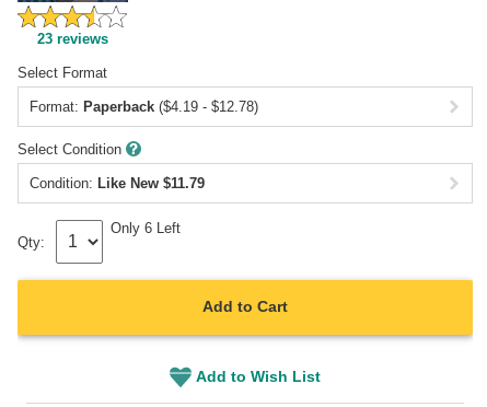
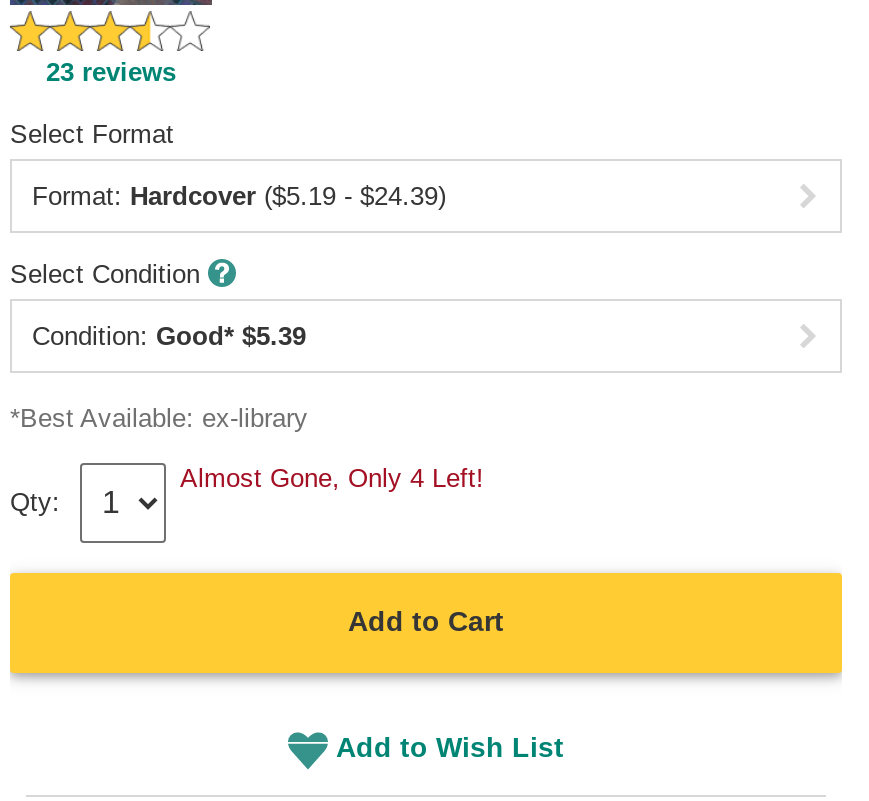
- Format: Paperback ($4.19 - $12.78)
+ Format: Hardcover ($5.19 - $24.39)

- Condition: Like New $11.79
+ Condition: Good* $5.39
+ *Best Available: ex-library

- Only 6 Left
+ Almost Gone, Only 4 Left!
